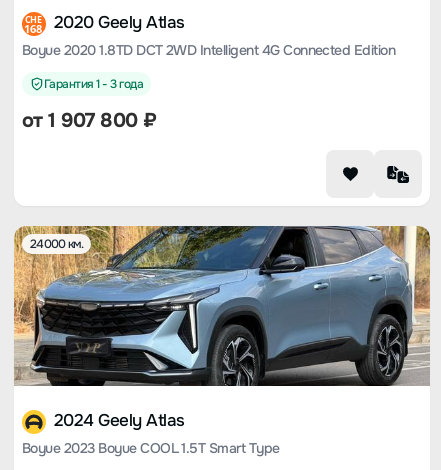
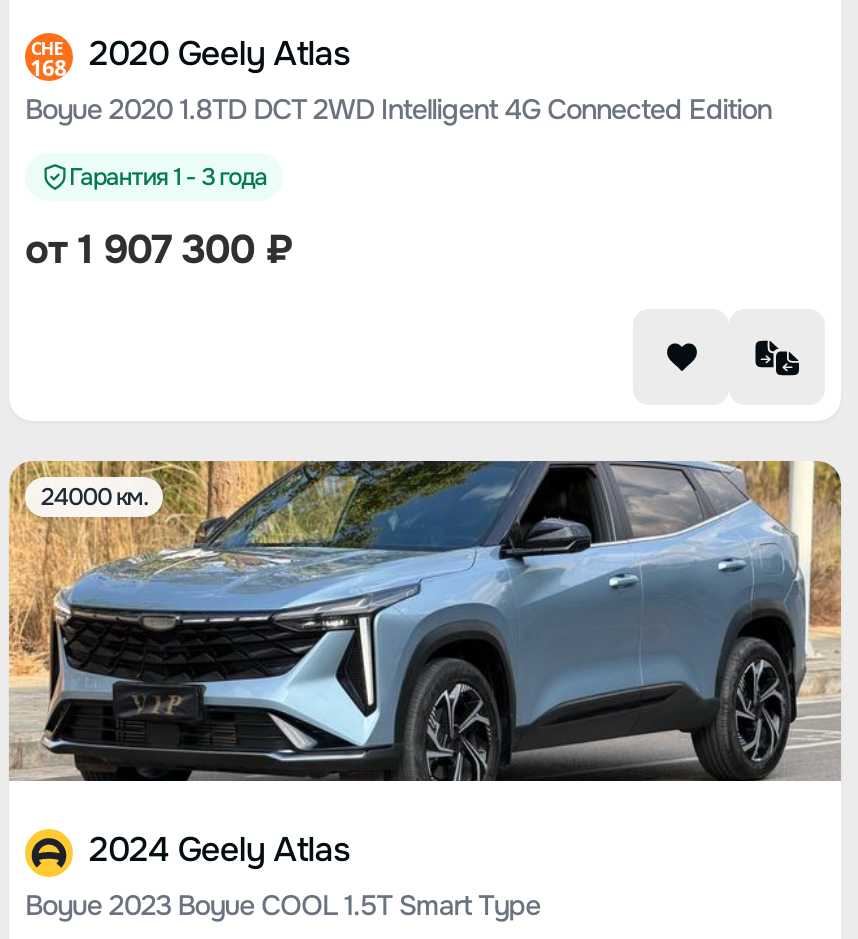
- от 1 907 800 ₽
+ от 1 907 300 ₽
